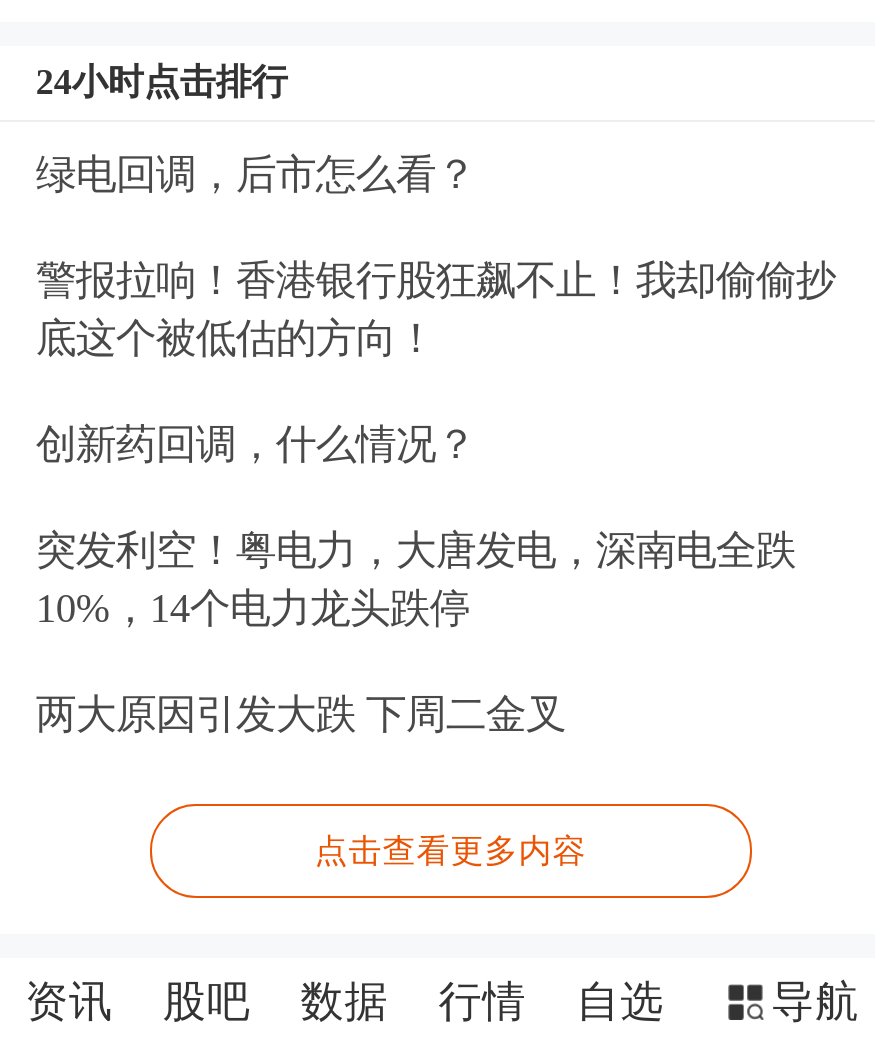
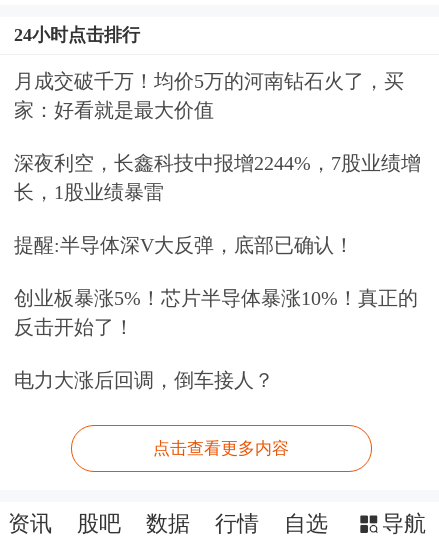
- 绿电回调，后市怎么看？
+ 月成交破千万！均价5万的河南钻石火了，买
+ 家：好看就是最大价值

- 警报拉响！香港银行股狂飙不止！我却偷偷抄
- 底这个被低估的方向！
+ 深夜利空，长鑫科技中报增2244%，7股业绩增
+ 长，1股业绩暴雷

- 创新药回调，什么情况？
+ 提醒:半导体深V大反弹，底部已确认！

- 突发利空！粤电力，大唐发电，深南电全跌
- 10%，14个电力龙头跌停
+ 创业板暴涨5%！芯片半导体暴涨10%！真正的
+ 反击开始了！

- 两大原因引发大跌 下周二金叉
+ 电力大涨后回调，倒车接人？
